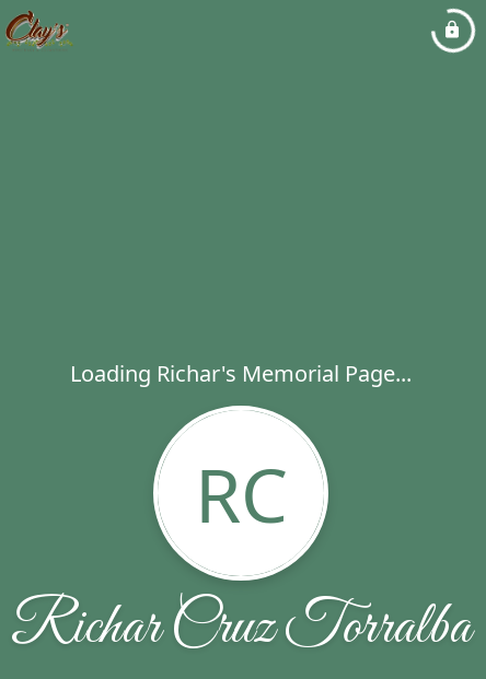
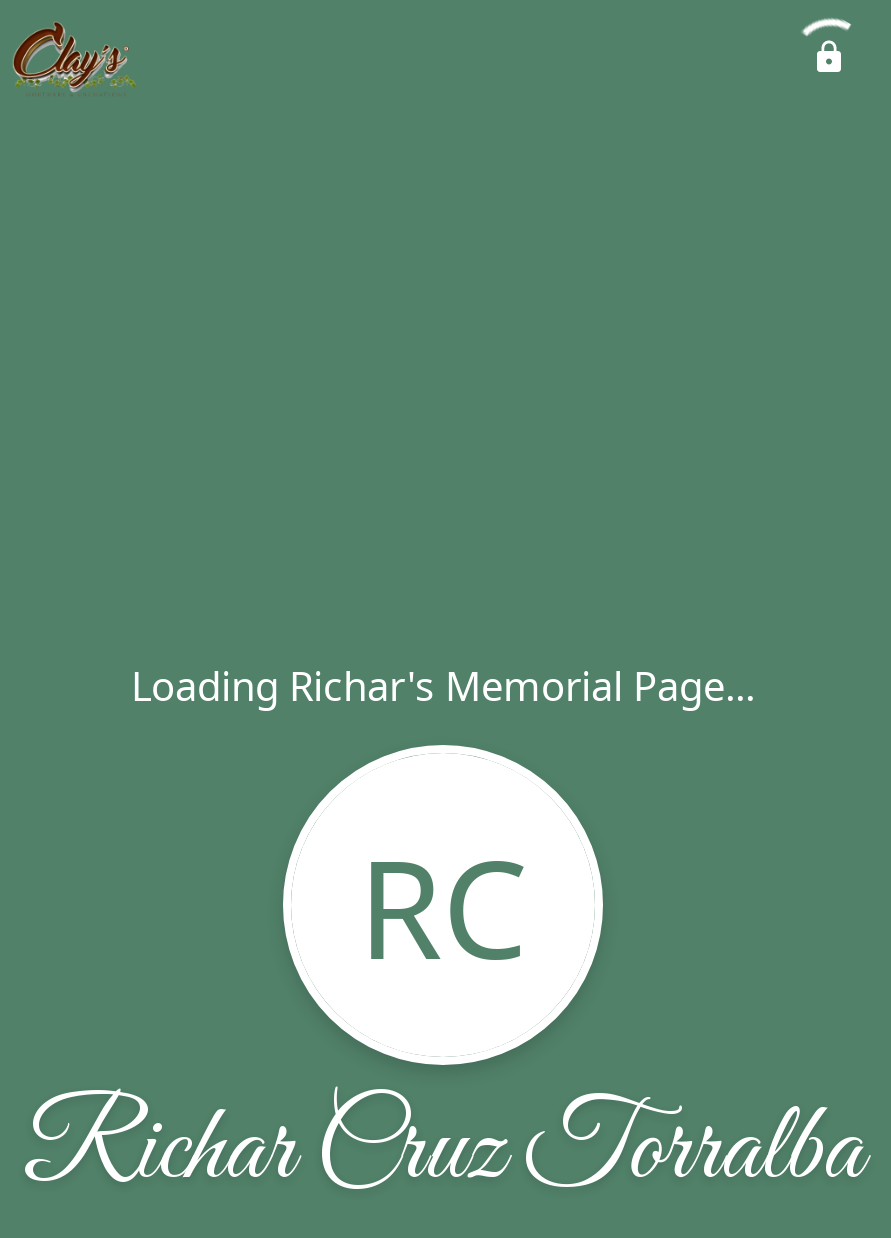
- [image]
+ [image]
